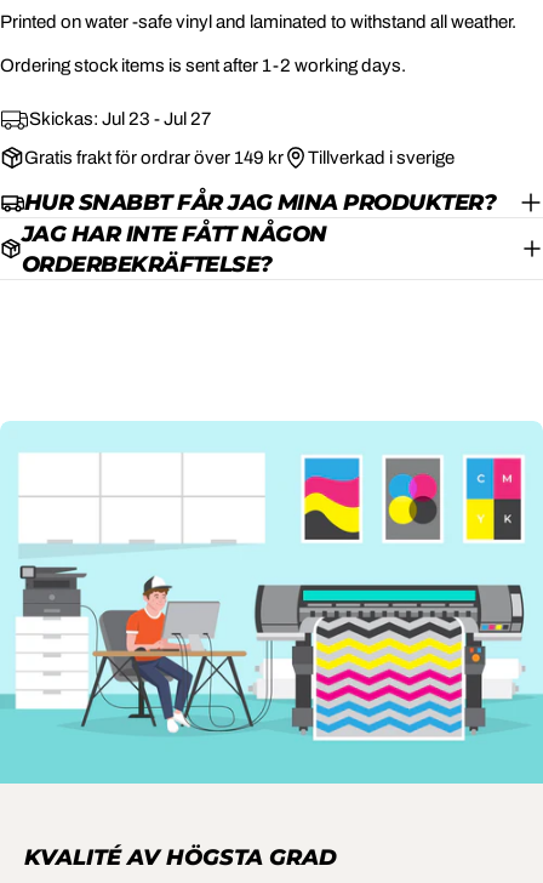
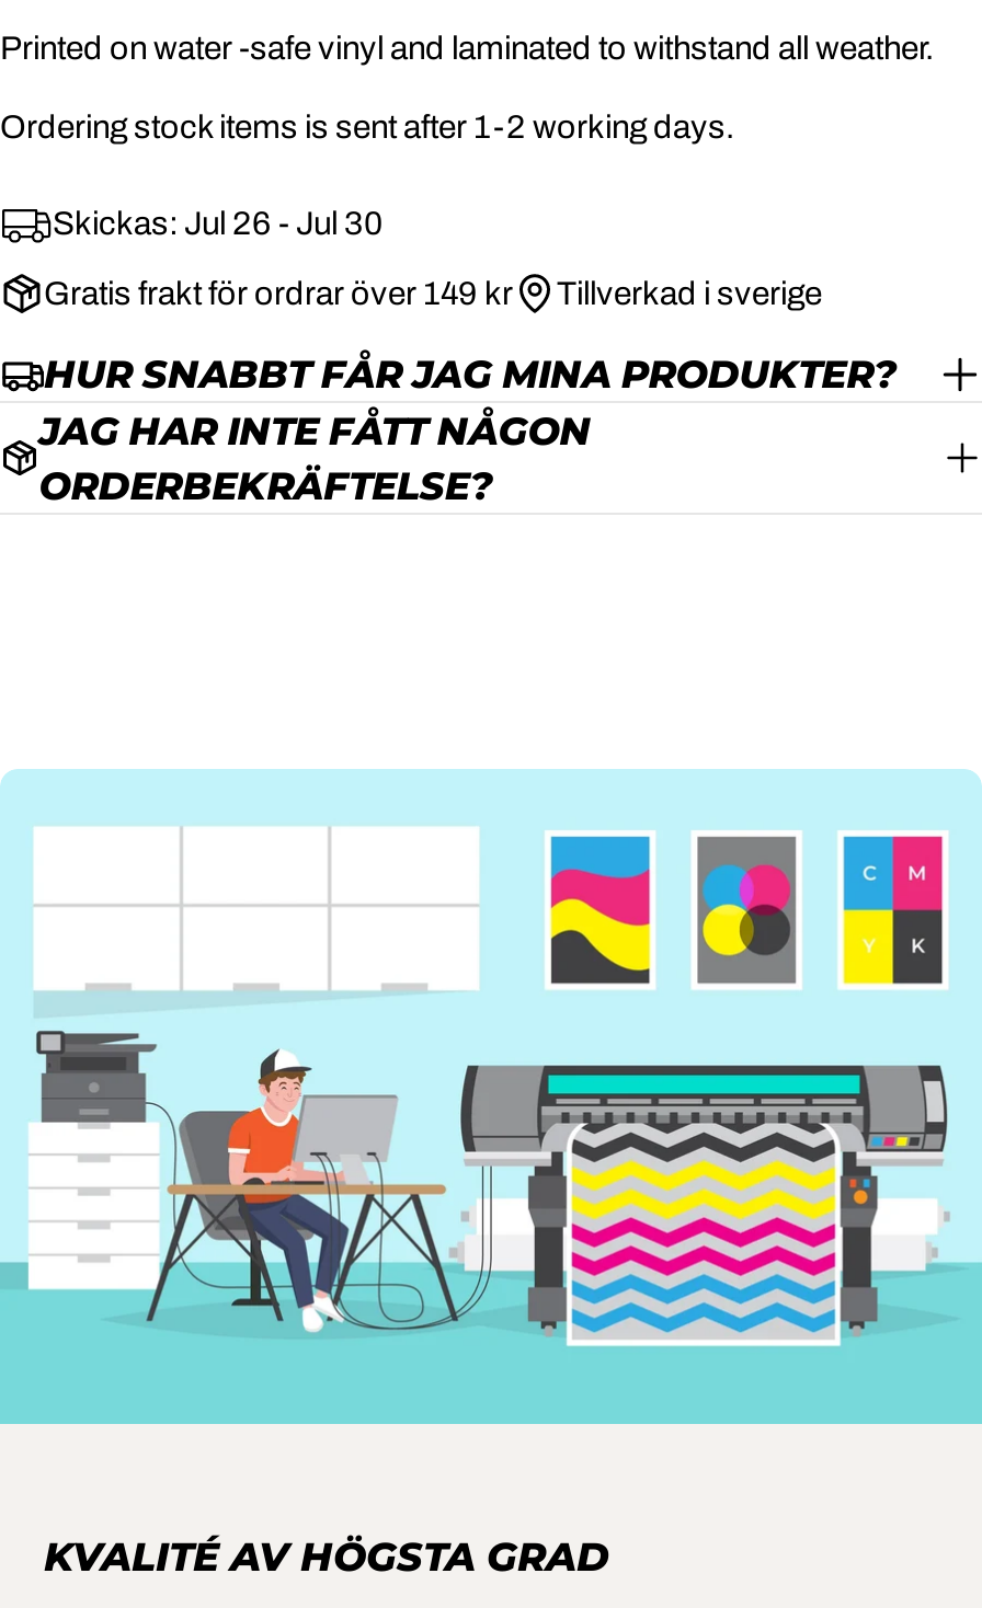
- Skickas: Jul 23 - Jul 27
+ Skickas: Jul 26 - Jul 30
